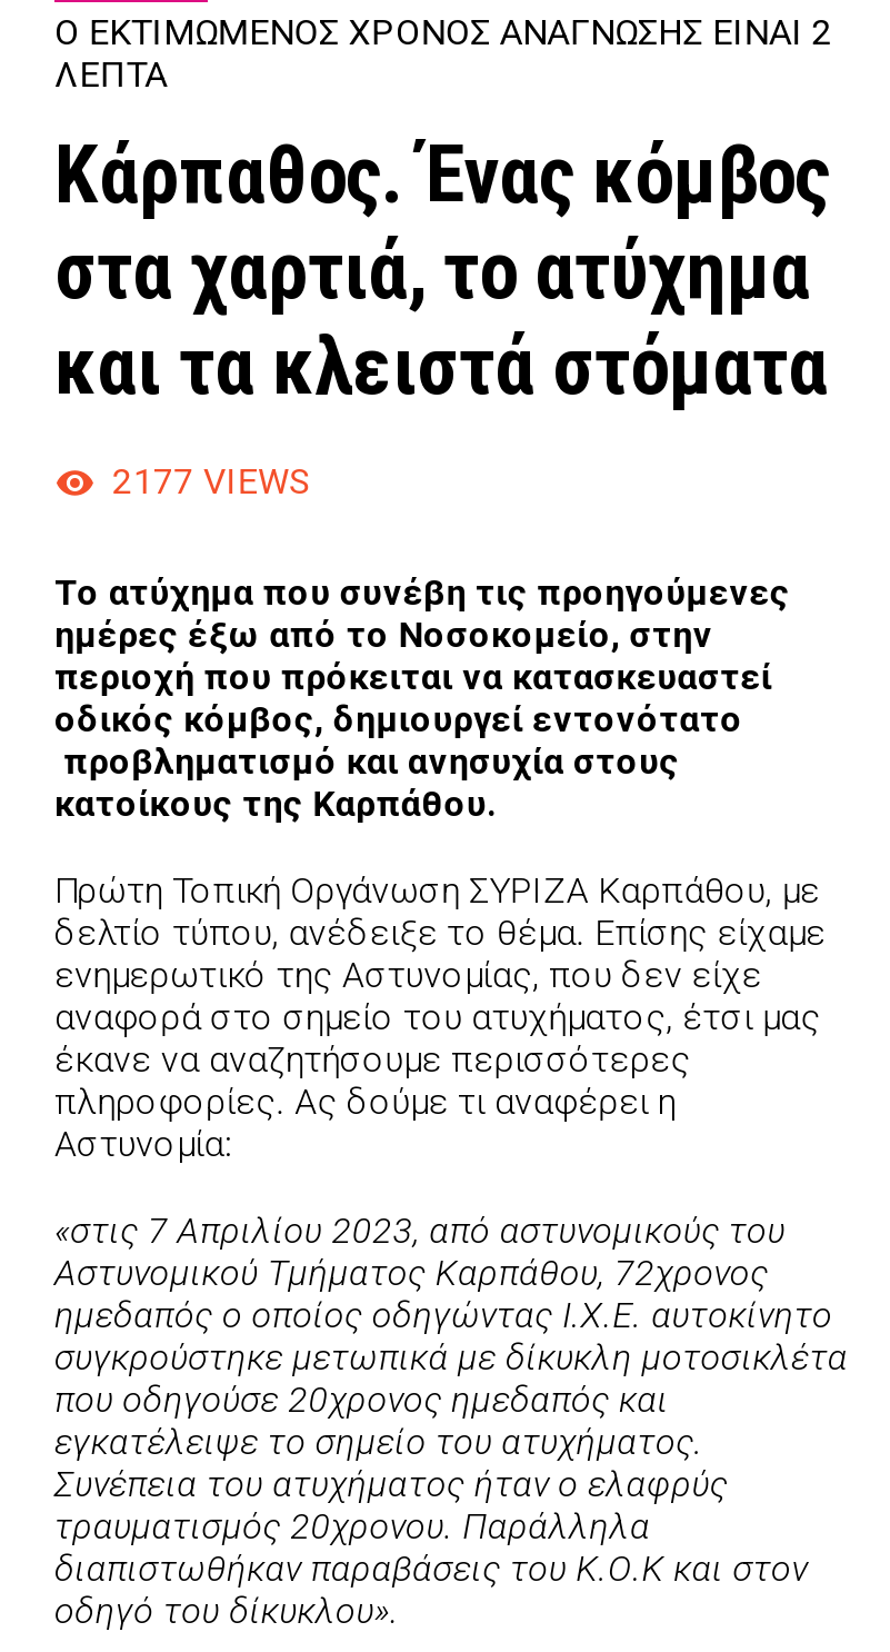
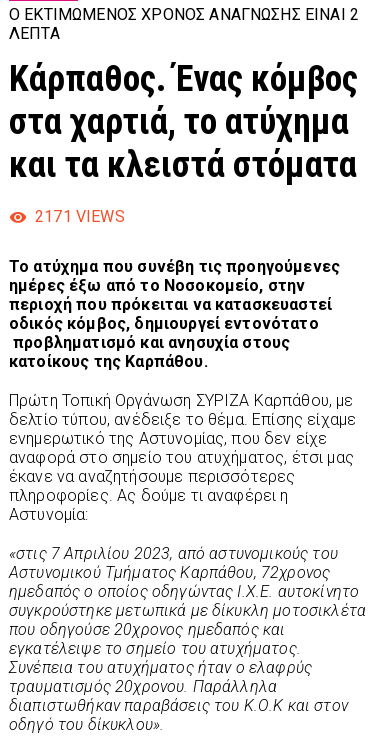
- 2177 VIEWS
+ 2171 VIEWS
